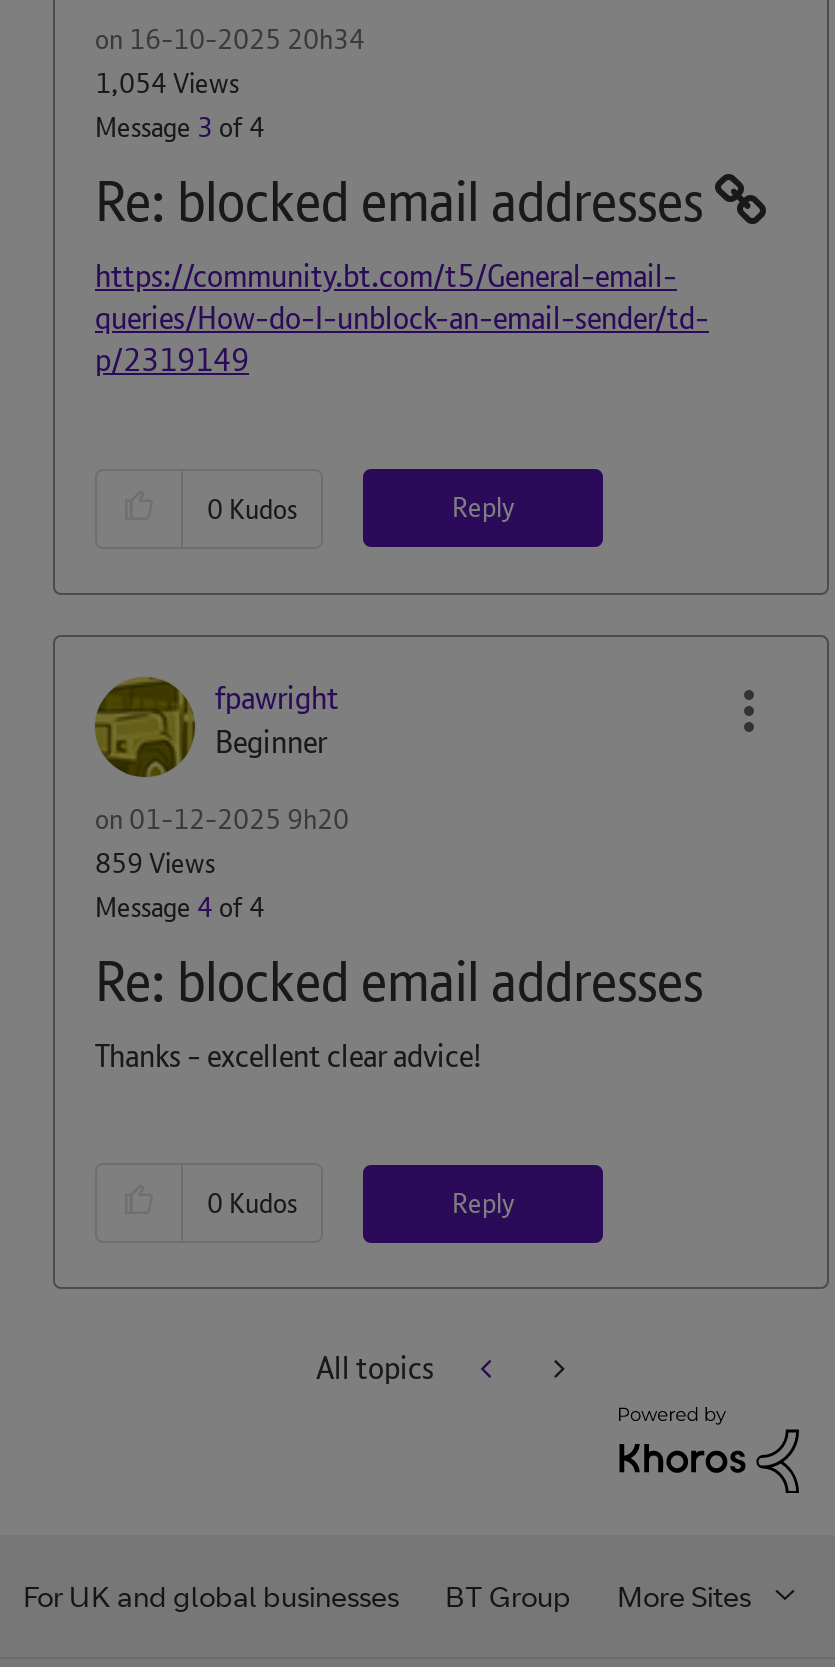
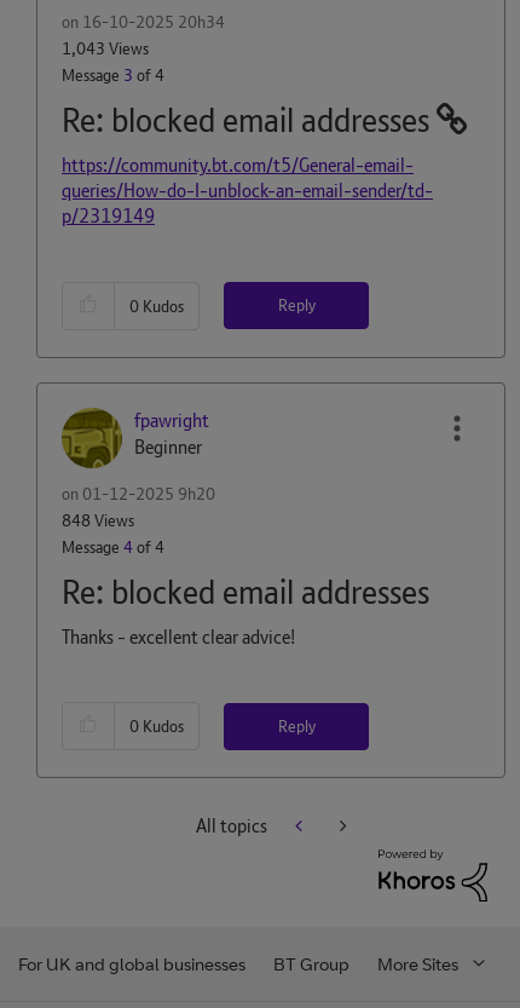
- 1,054 Views
+ 1,043 Views

- 859 Views
+ 848 Views
